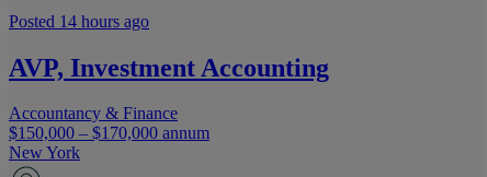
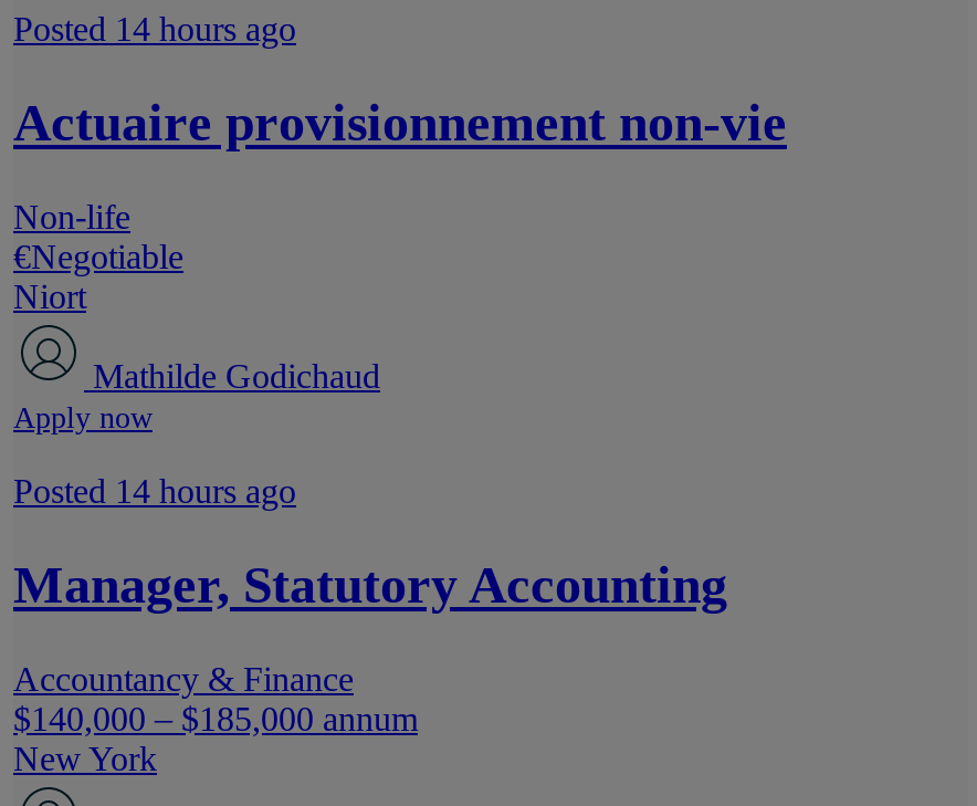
- AVP, Investment Accounting
+ Actuaire provisionnement non-vie
+ Non-life
+ €Negotiable
+ Niort
+ Mathilde Godichaud
+ Apply now
+ Posted 14 hours ago
+ Manager, Statutory Accounting

- $150,000 – $170,000 annum
+ $140,000 – $185,000 annum
